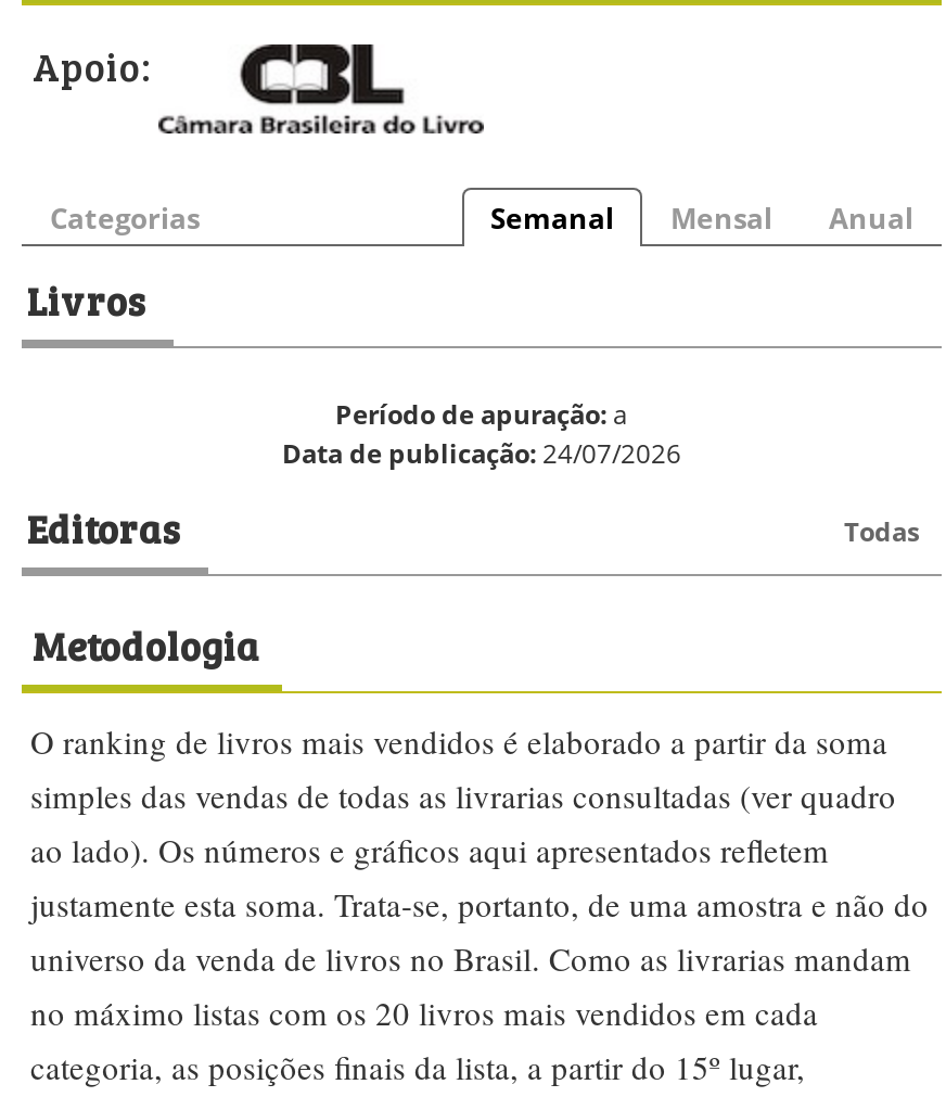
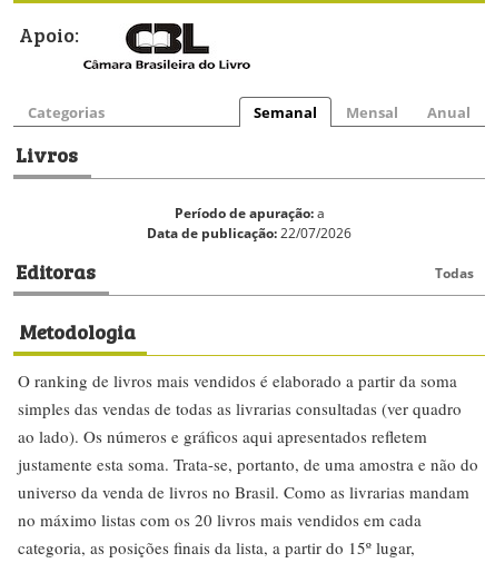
- Data de publicação: 24/07/2026
+ Data de publicação: 22/07/2026
